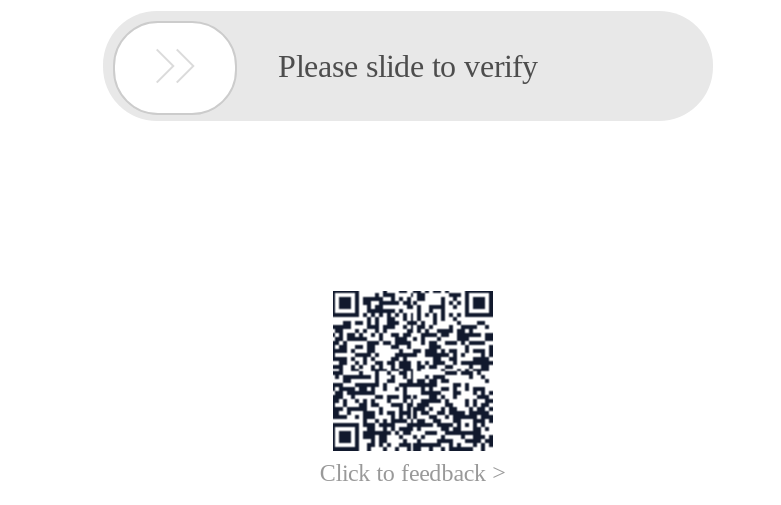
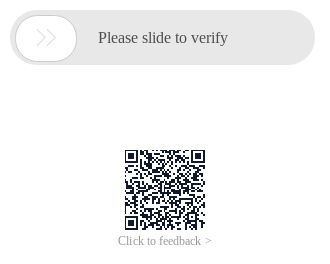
- [image]
+ [image]
